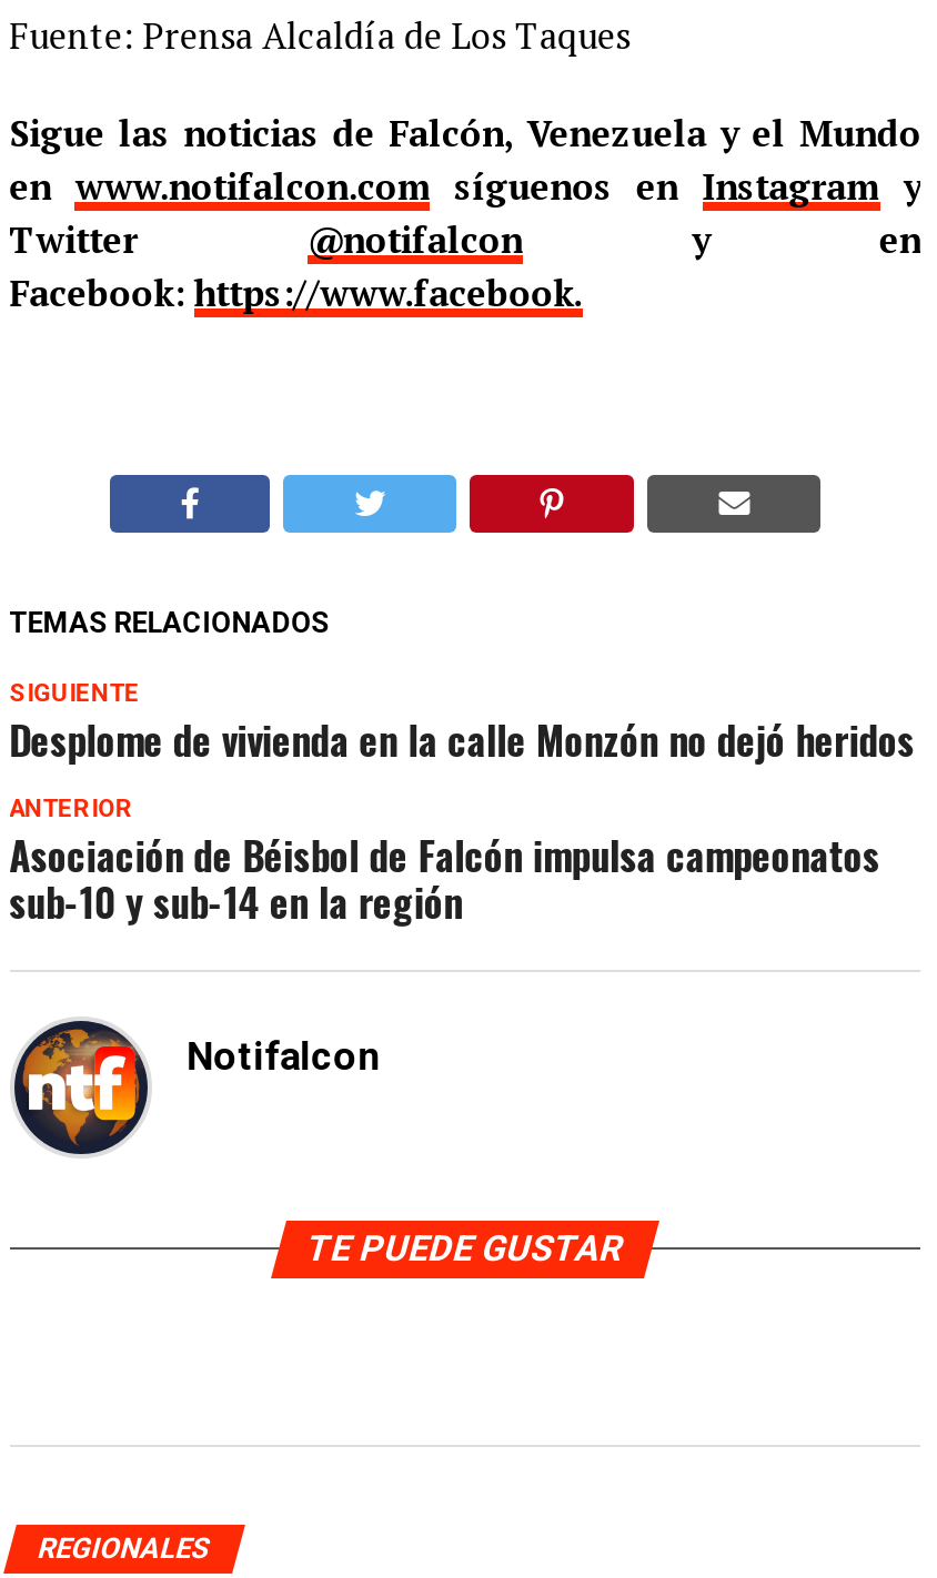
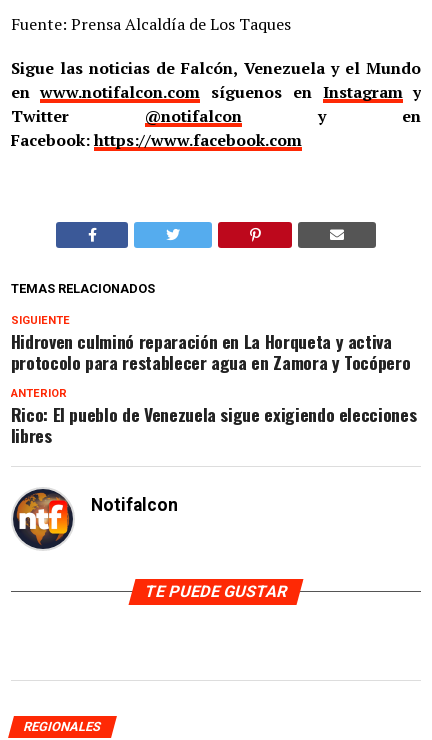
- Facebook: https://www.facebook.
+ Facebook: https://www.facebook.com

- Desplome de vivienda en la calle Monzón no dejó heridos
+ Hidroven culminó reparación en La Horqueta y activa
+ protocolo para restablecer agua en Zamora y Tocópero

- Asociación de Béisbol de Falcón impulsa campeonatos
- sub-10 y sub-14 en la región
+ Rico: El pueblo de Venezuela sigue exigiendo elecciones
+ libres
